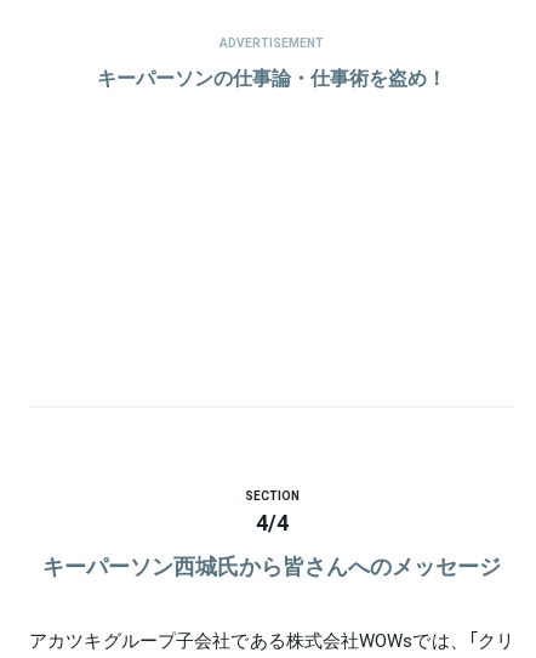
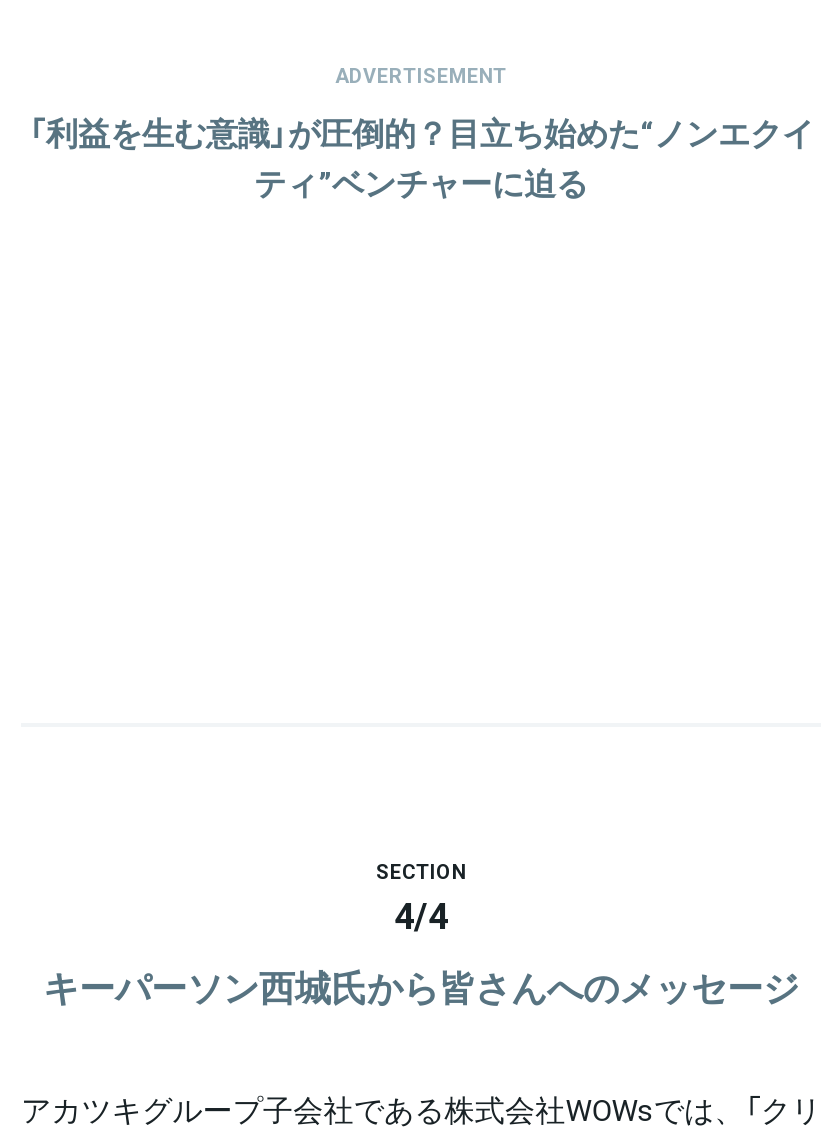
- キーパーソンの仕事論・仕事術を盗め！
+ 「利益を生む意識」が圧倒的？目立ち始めた“ノンエクイ
+ ティ”ベンチャーに迫る
